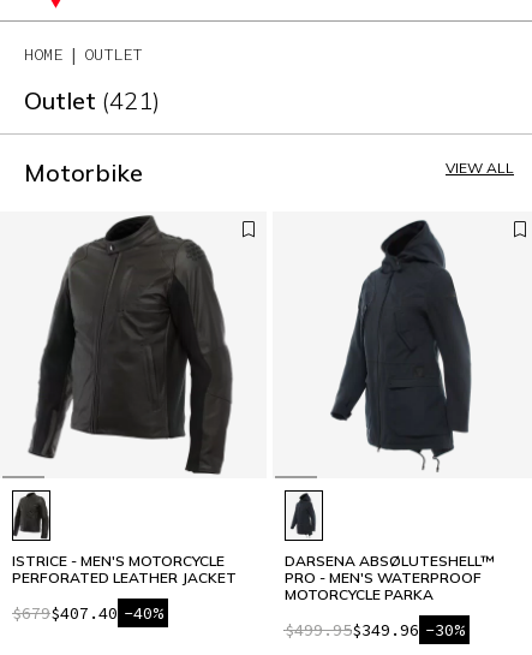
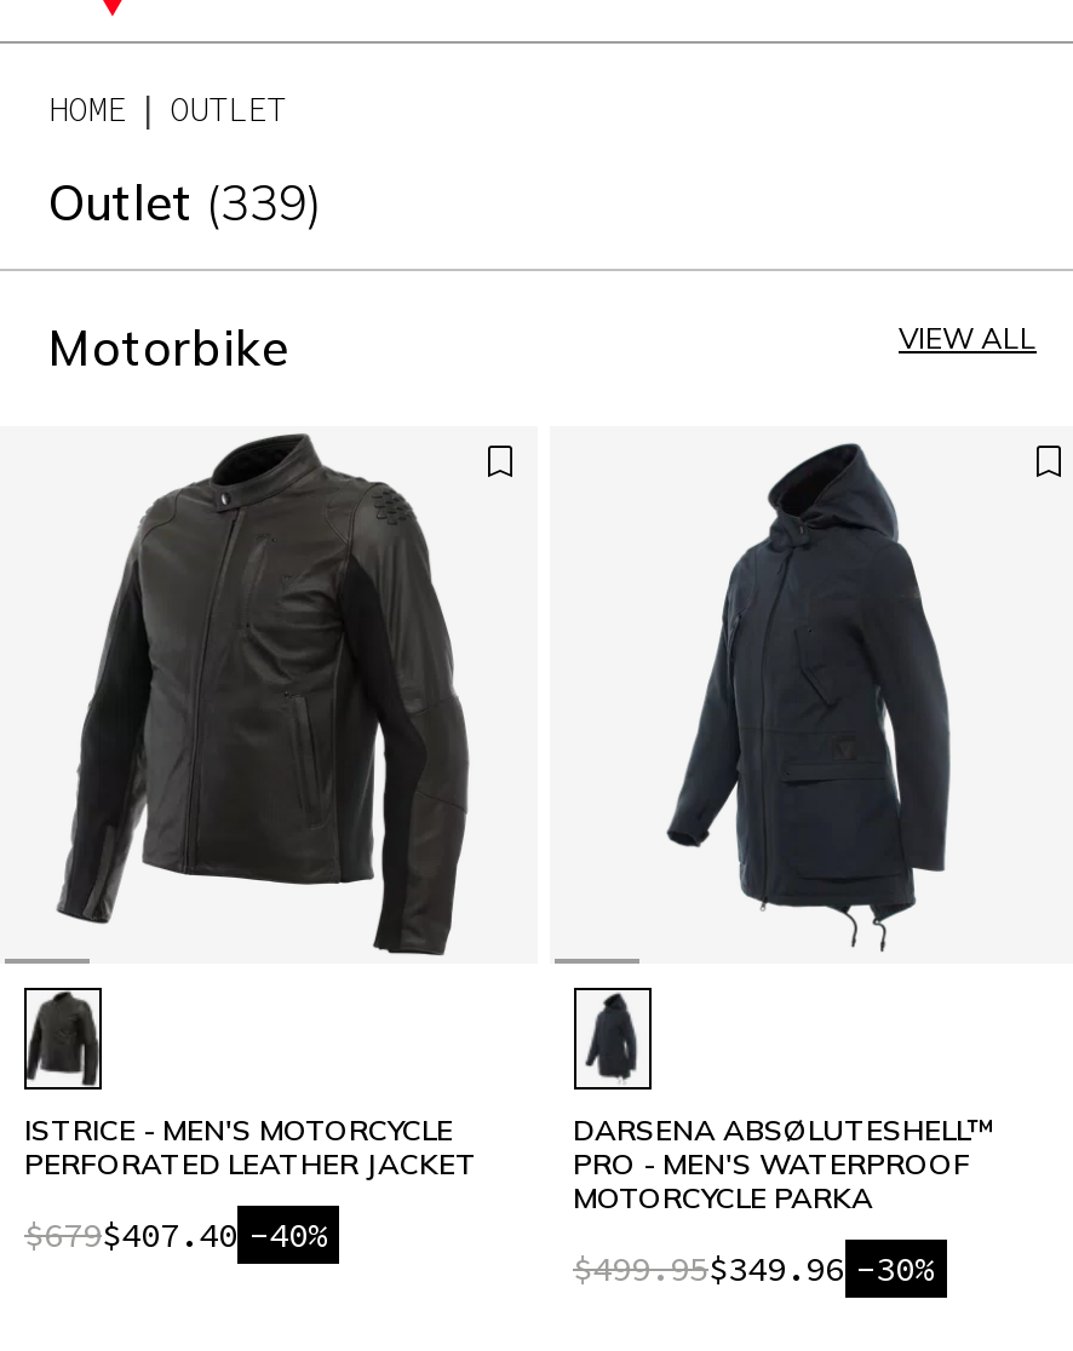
- Outlet (421)
+ Outlet (339)
